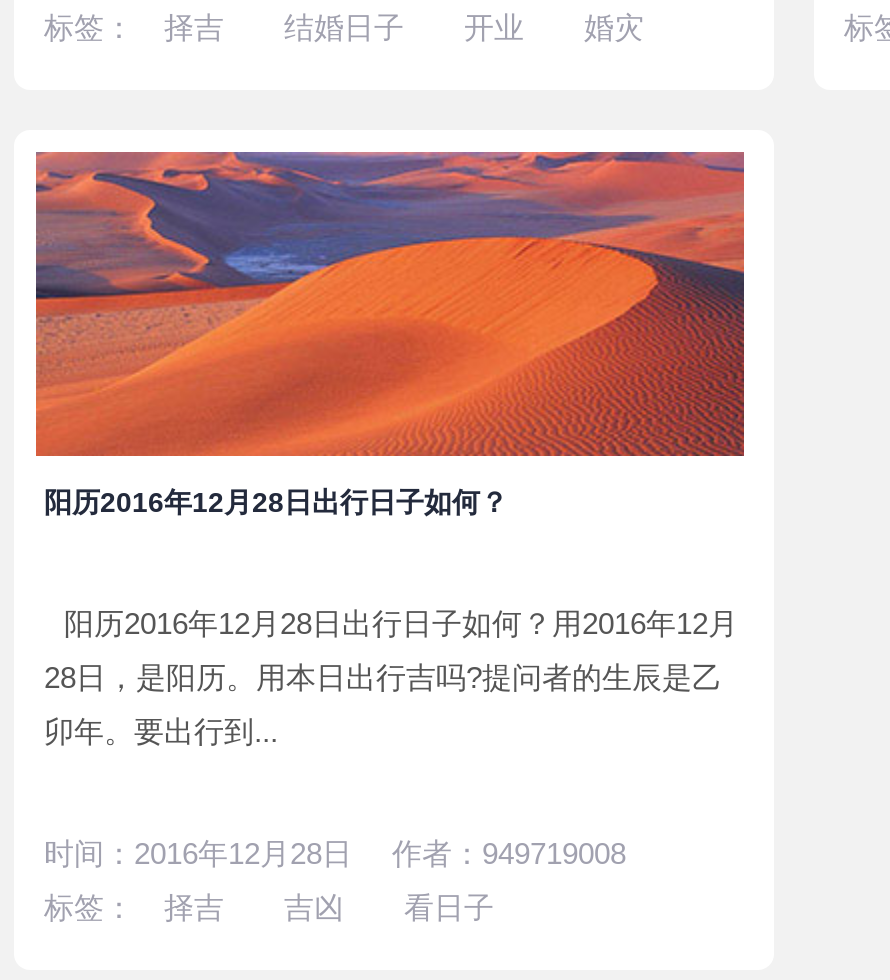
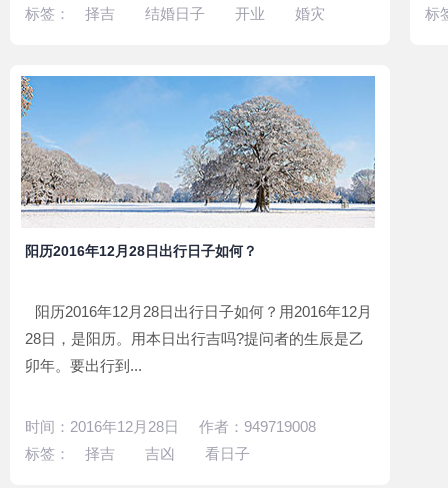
- [image]
+ [image]
